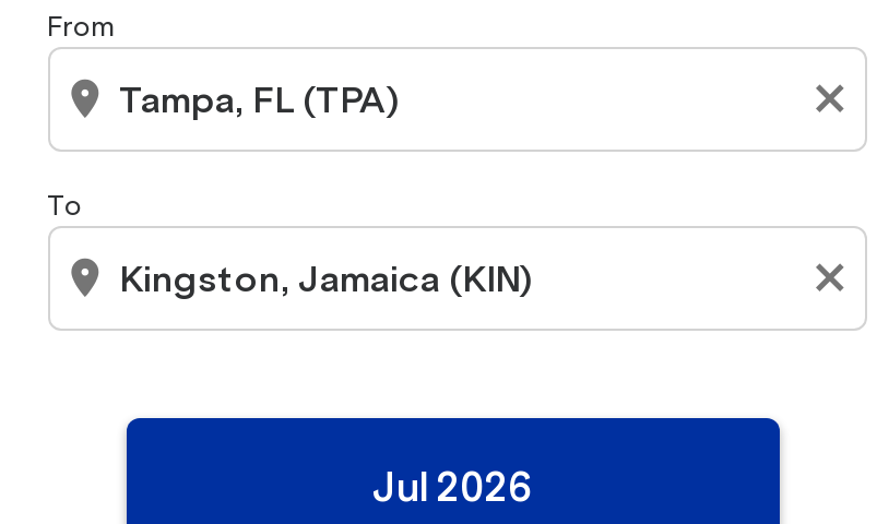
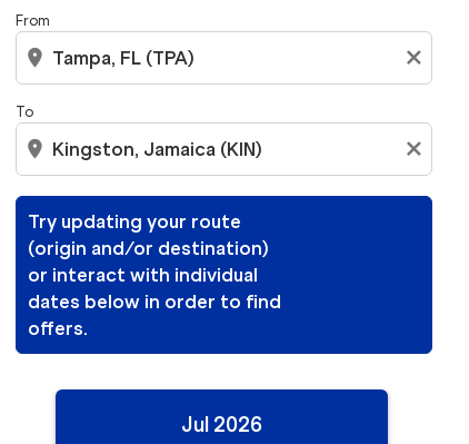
+ [image]
+ Try updating your route
+ (origin and/or destination)
+ or interact with individual
+ dates below in order to find
+ offers.
